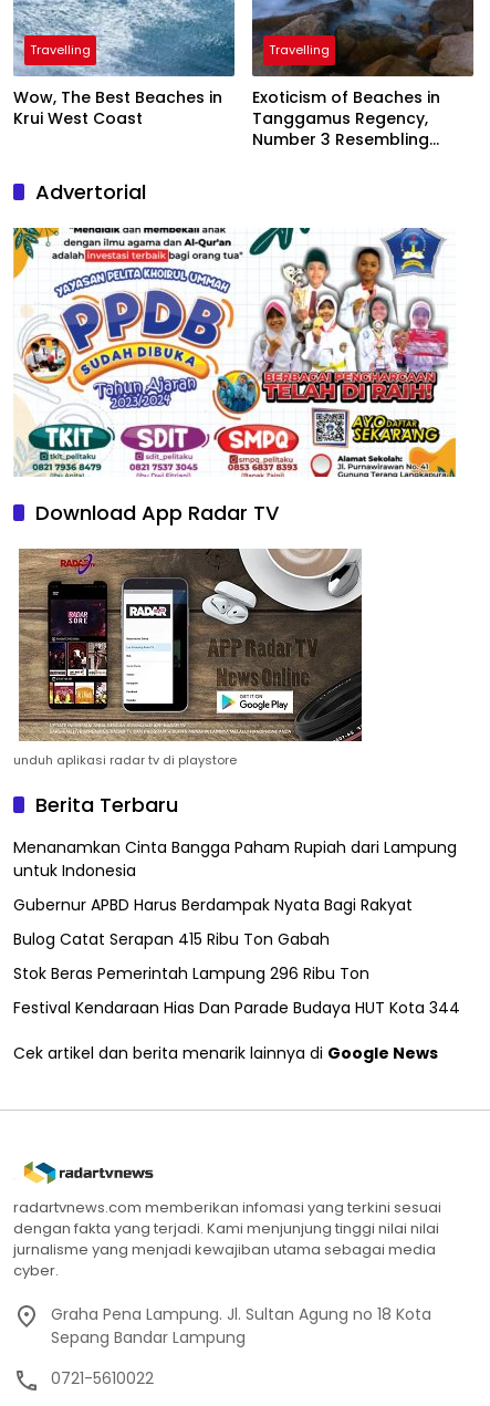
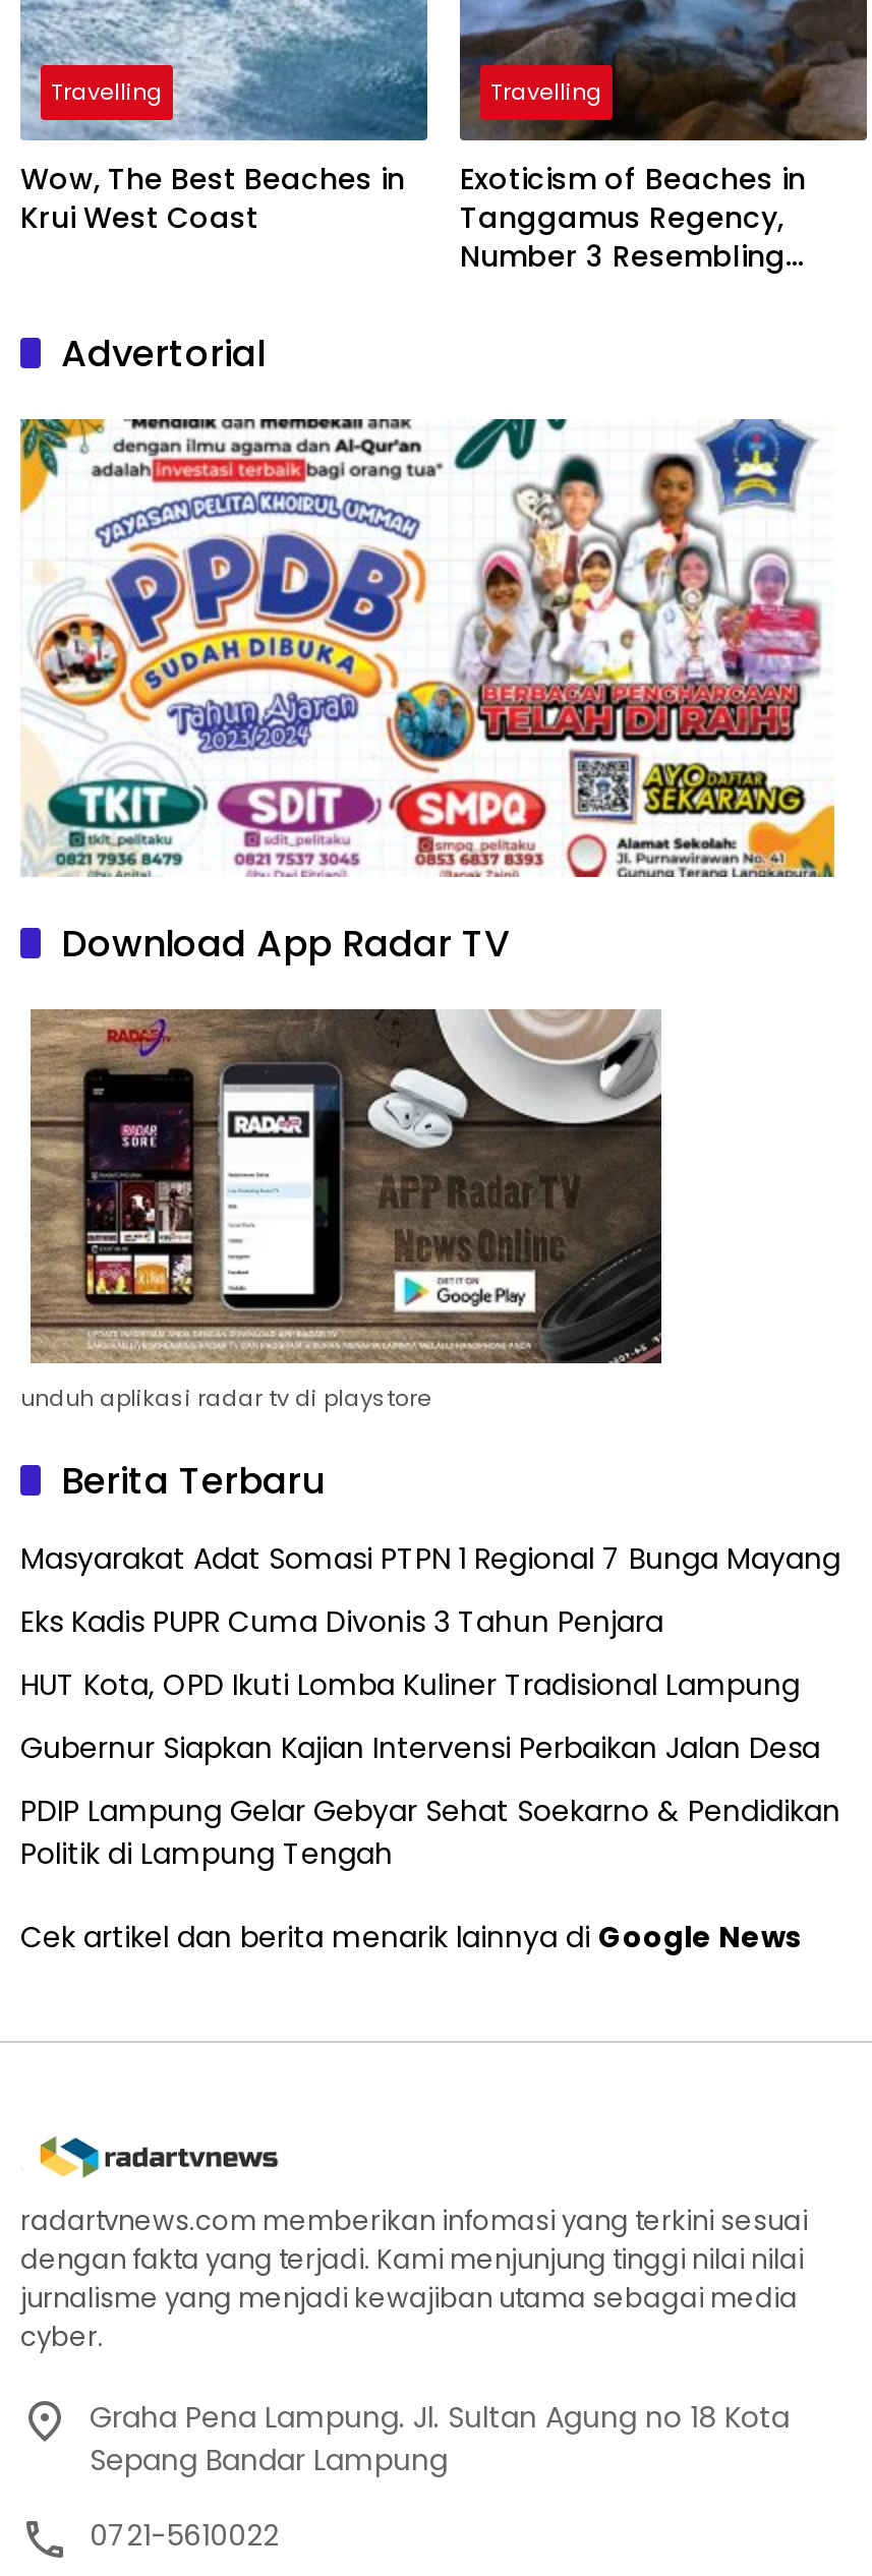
- Menanamkan Cinta Bangga Paham Rupiah dari Lampung
- untuk Indonesia
+ Masyarakat Adat Somasi PTPN 1 Regional 7 Bunga Mayang

- Gubernur APBD Harus Berdampak Nyata Bagi Rakyat
+ Eks Kadis PUPR Cuma Divonis 3 Tahun Penjara

- Bulog Catat Serapan 415 Ribu Ton Gabah
+ HUT Kota, OPD Ikuti Lomba Kuliner Tradisional Lampung

- Stok Beras Pemerintah Lampung 296 Ribu Ton
+ Gubernur Siapkan Kajian Intervensi Perbaikan Jalan Desa

- Festival Kendaraan Hias Dan Parade Budaya HUT Kota 344
+ PDIP Lampung Gelar Gebyar Sehat Soekarno & Pendidikan
+ Politik di Lampung Tengah
